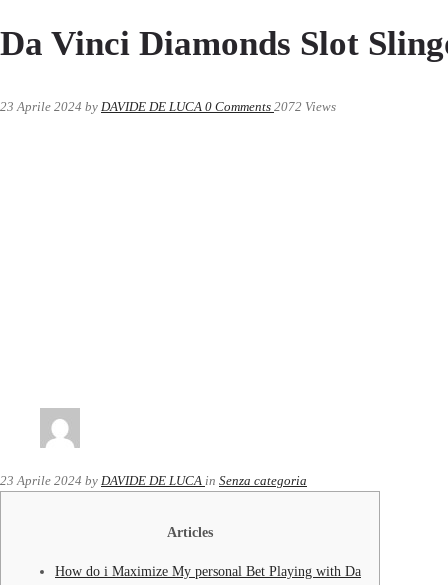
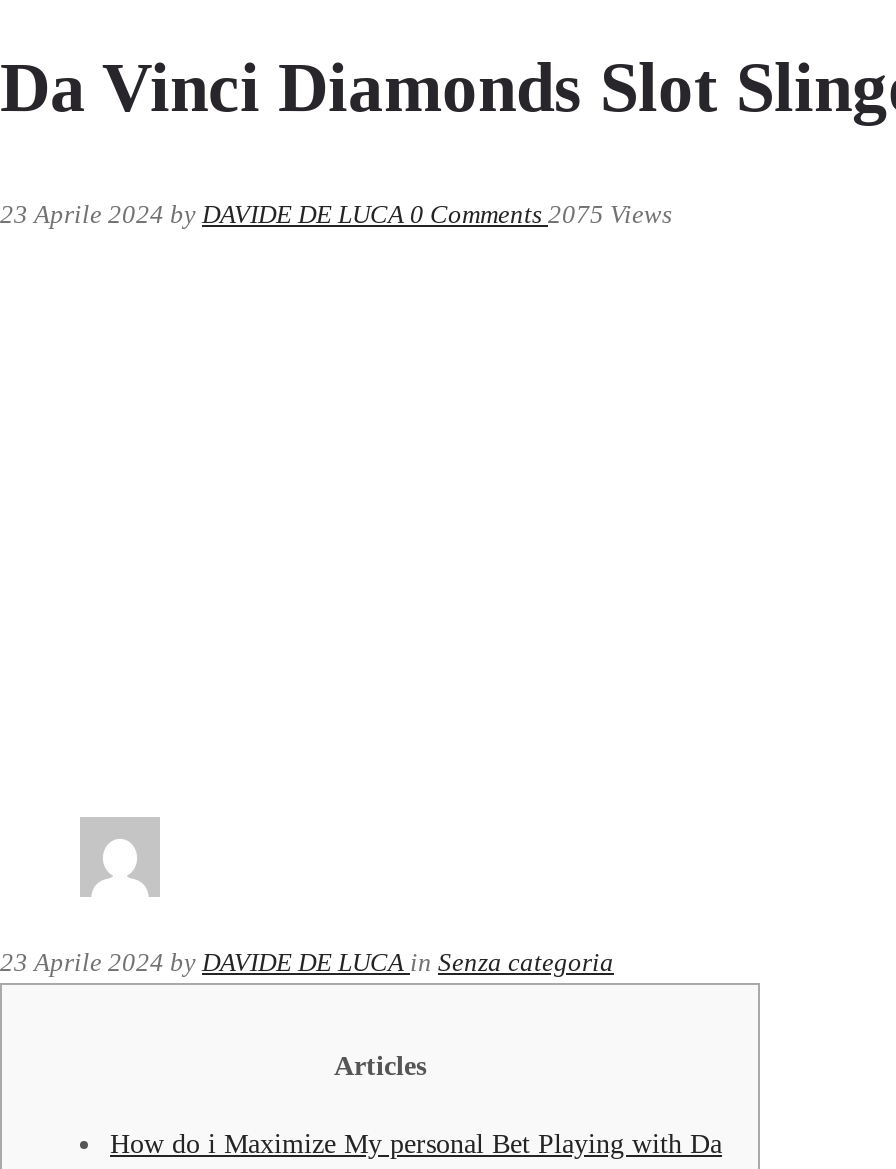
- 23 Aprile 2024 by DAVIDE DE LUCA 0 Comments 2072 Views
+ 23 Aprile 2024 by DAVIDE DE LUCA 0 Comments 2075 Views
